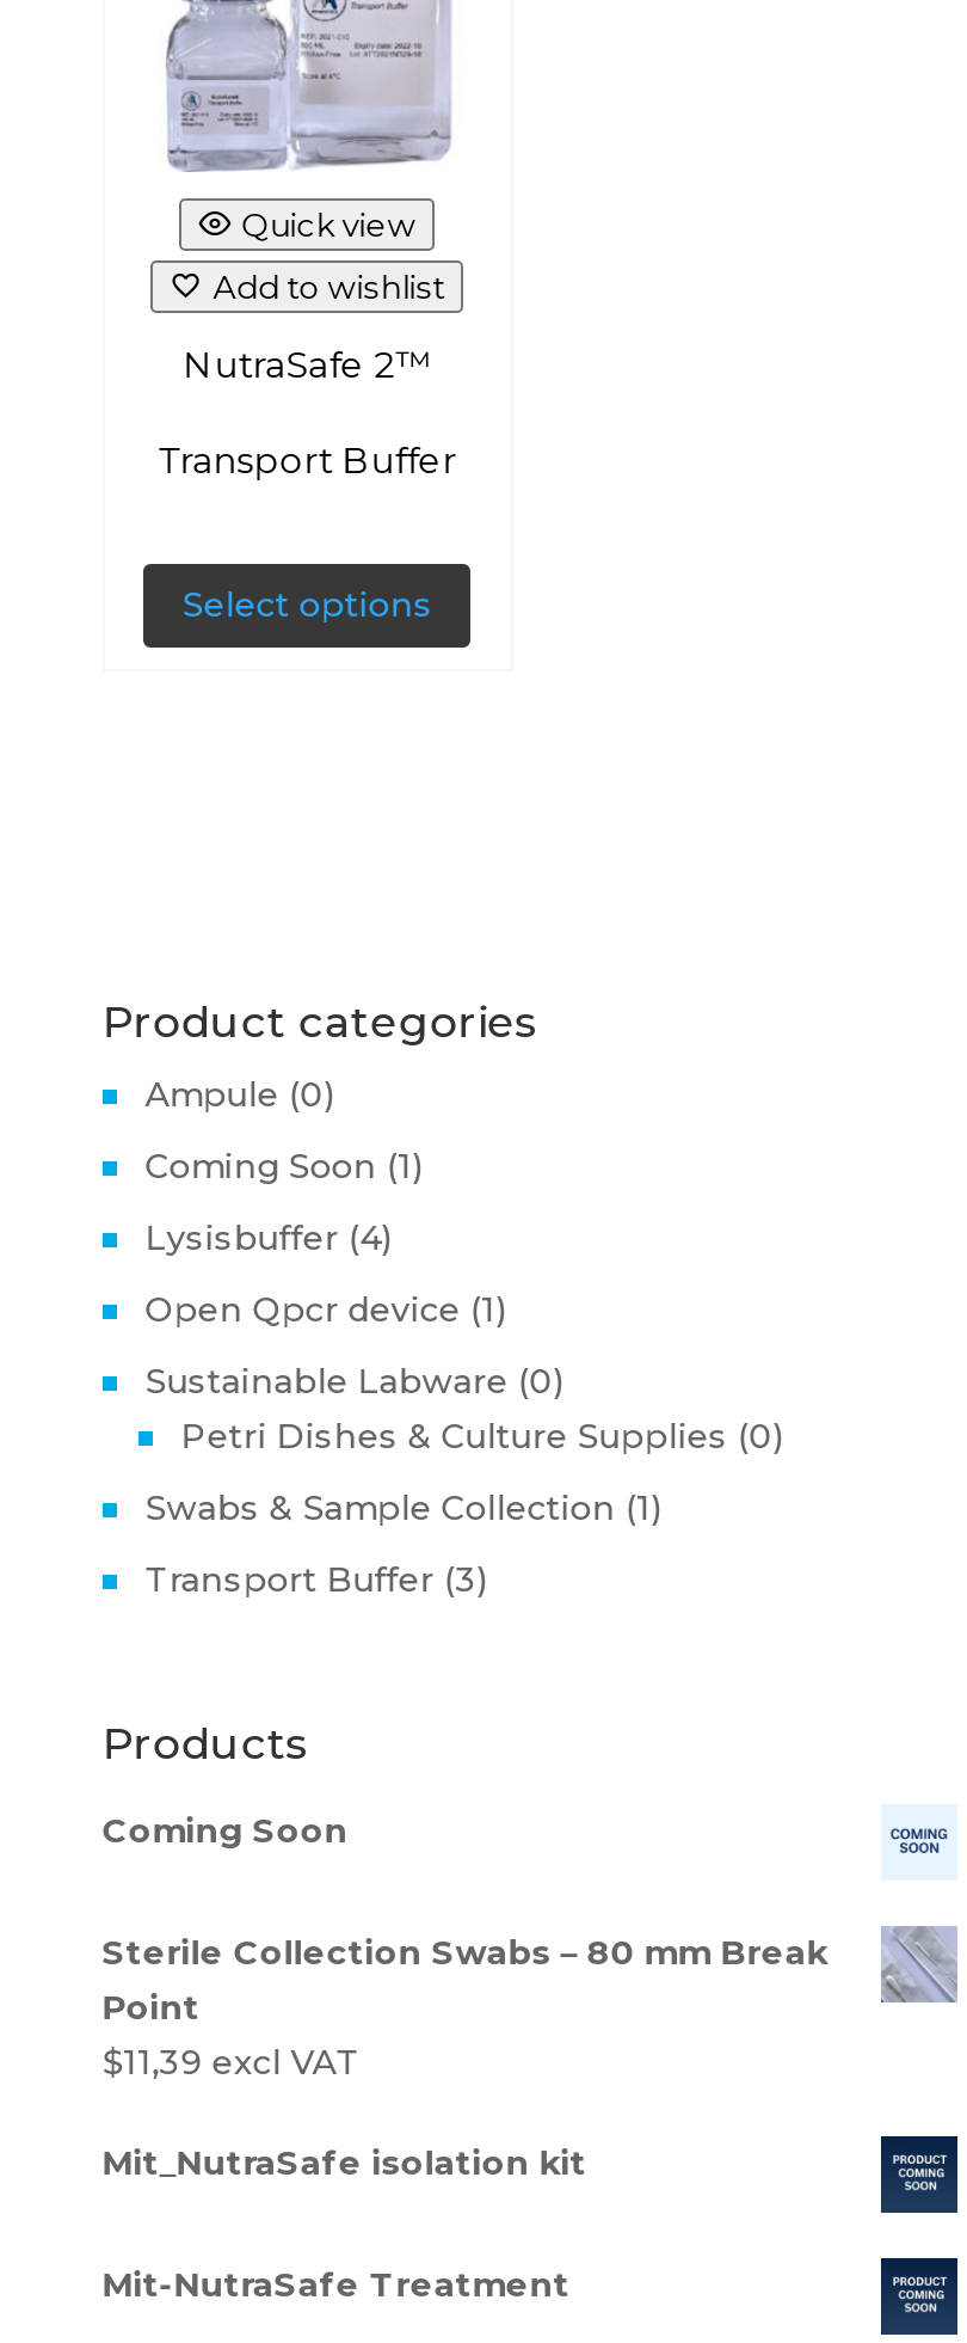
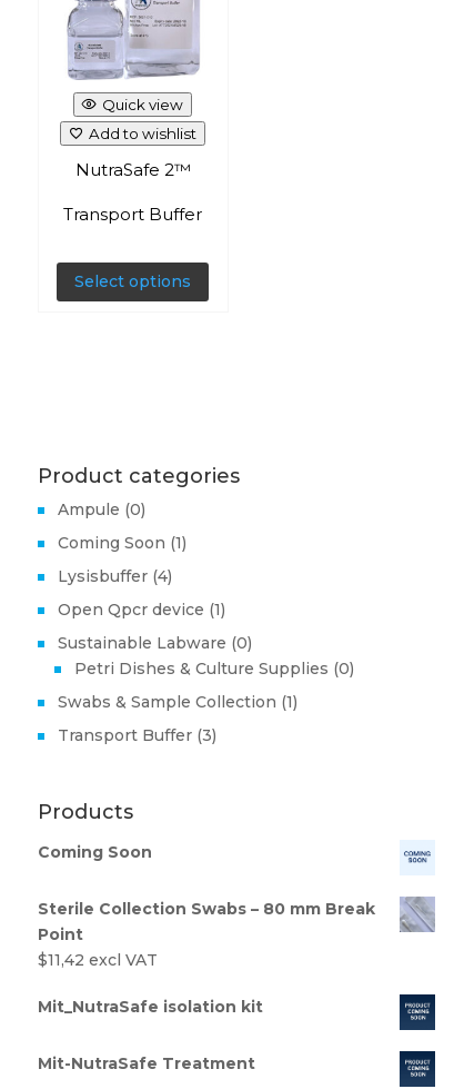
- $11,39 excl VAT
+ $11,42 excl VAT
